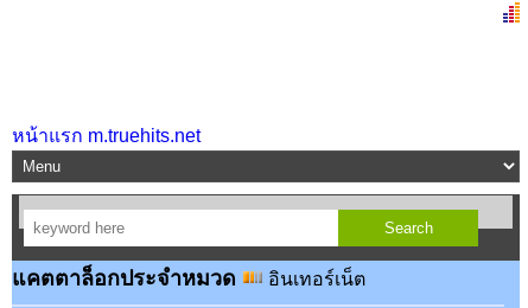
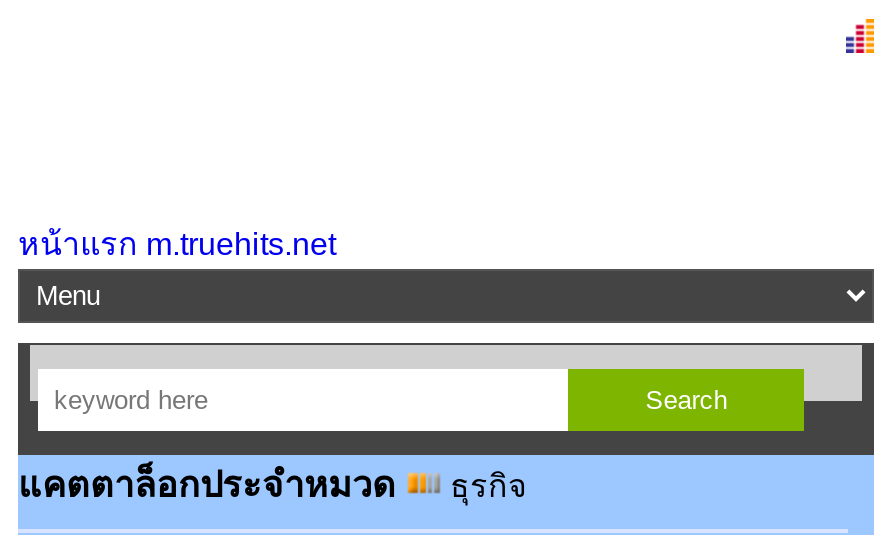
- อินเทอร์เน็ต
+ ธุรกิจ
